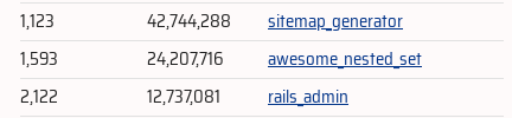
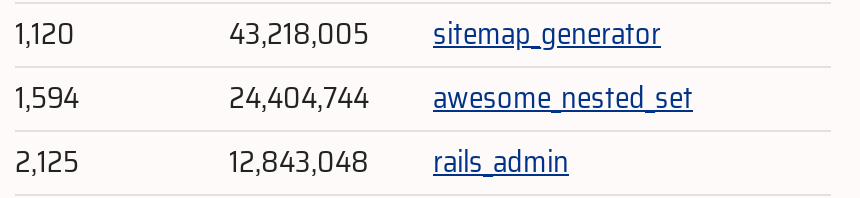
- 1,123
+ 1,120

- 42,744,288 sitemap_generator
+ 43,218,005 sitemap_generator

- 1,593
+ 1,594

- 24,207,716 awesome_nested_set
+ 24,404,744 awesome_nested_set

- 2,122
+ 2,125

- 12,737,081 rails_admin
+ 12,843,048 rails_admin
